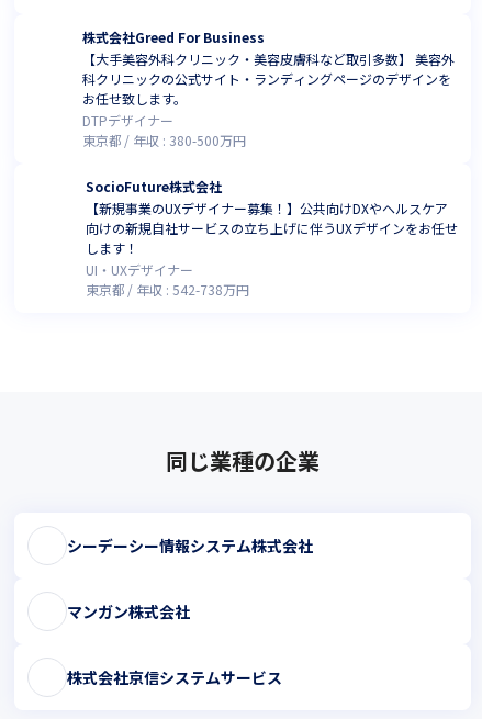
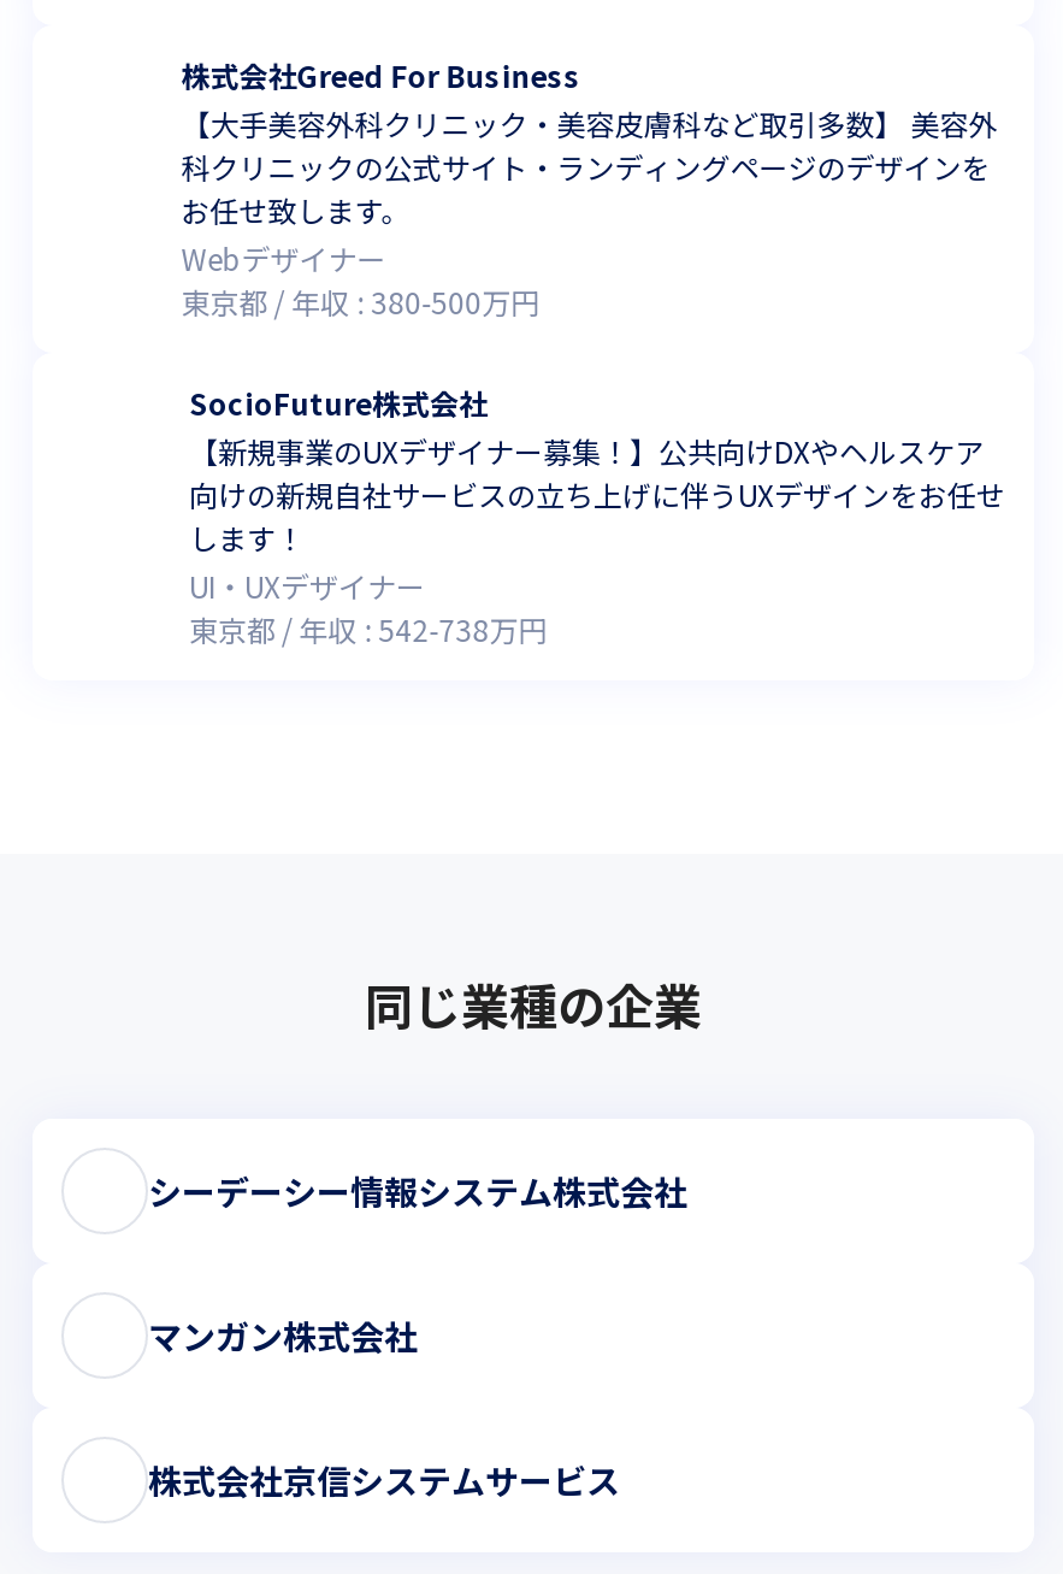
- DTPデザイナー
+ Webデザイナー
